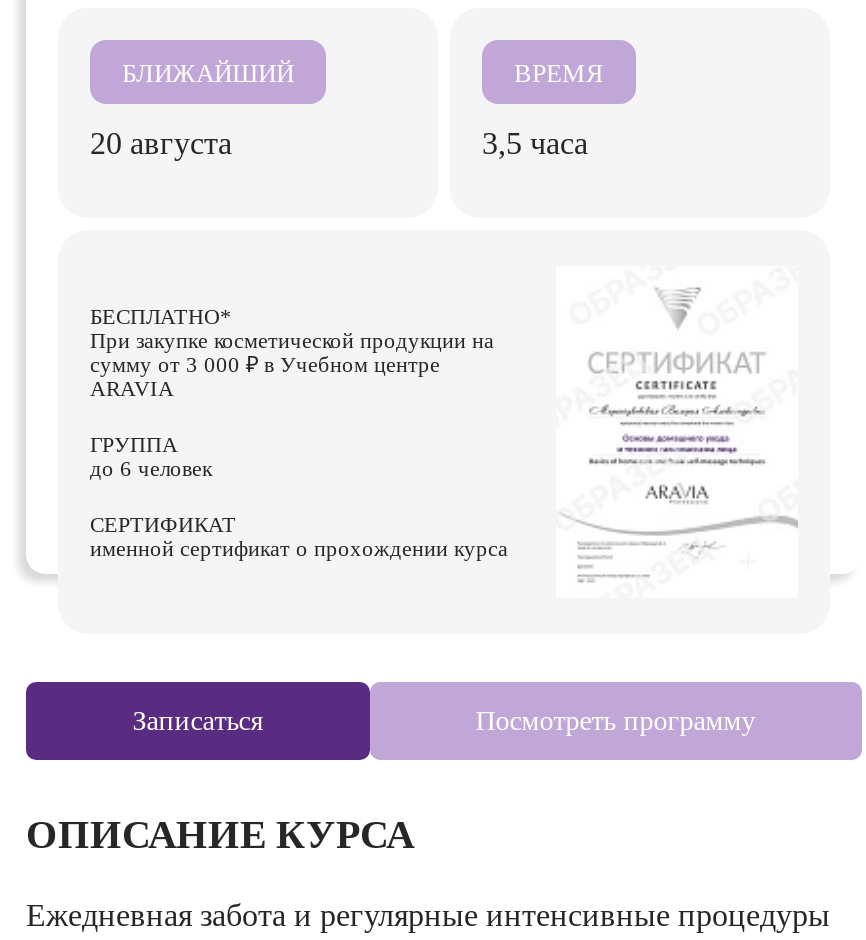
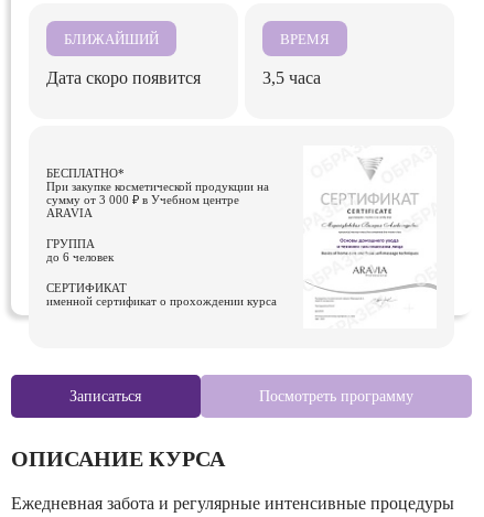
- 20 августа
+ Дата скоро появится
